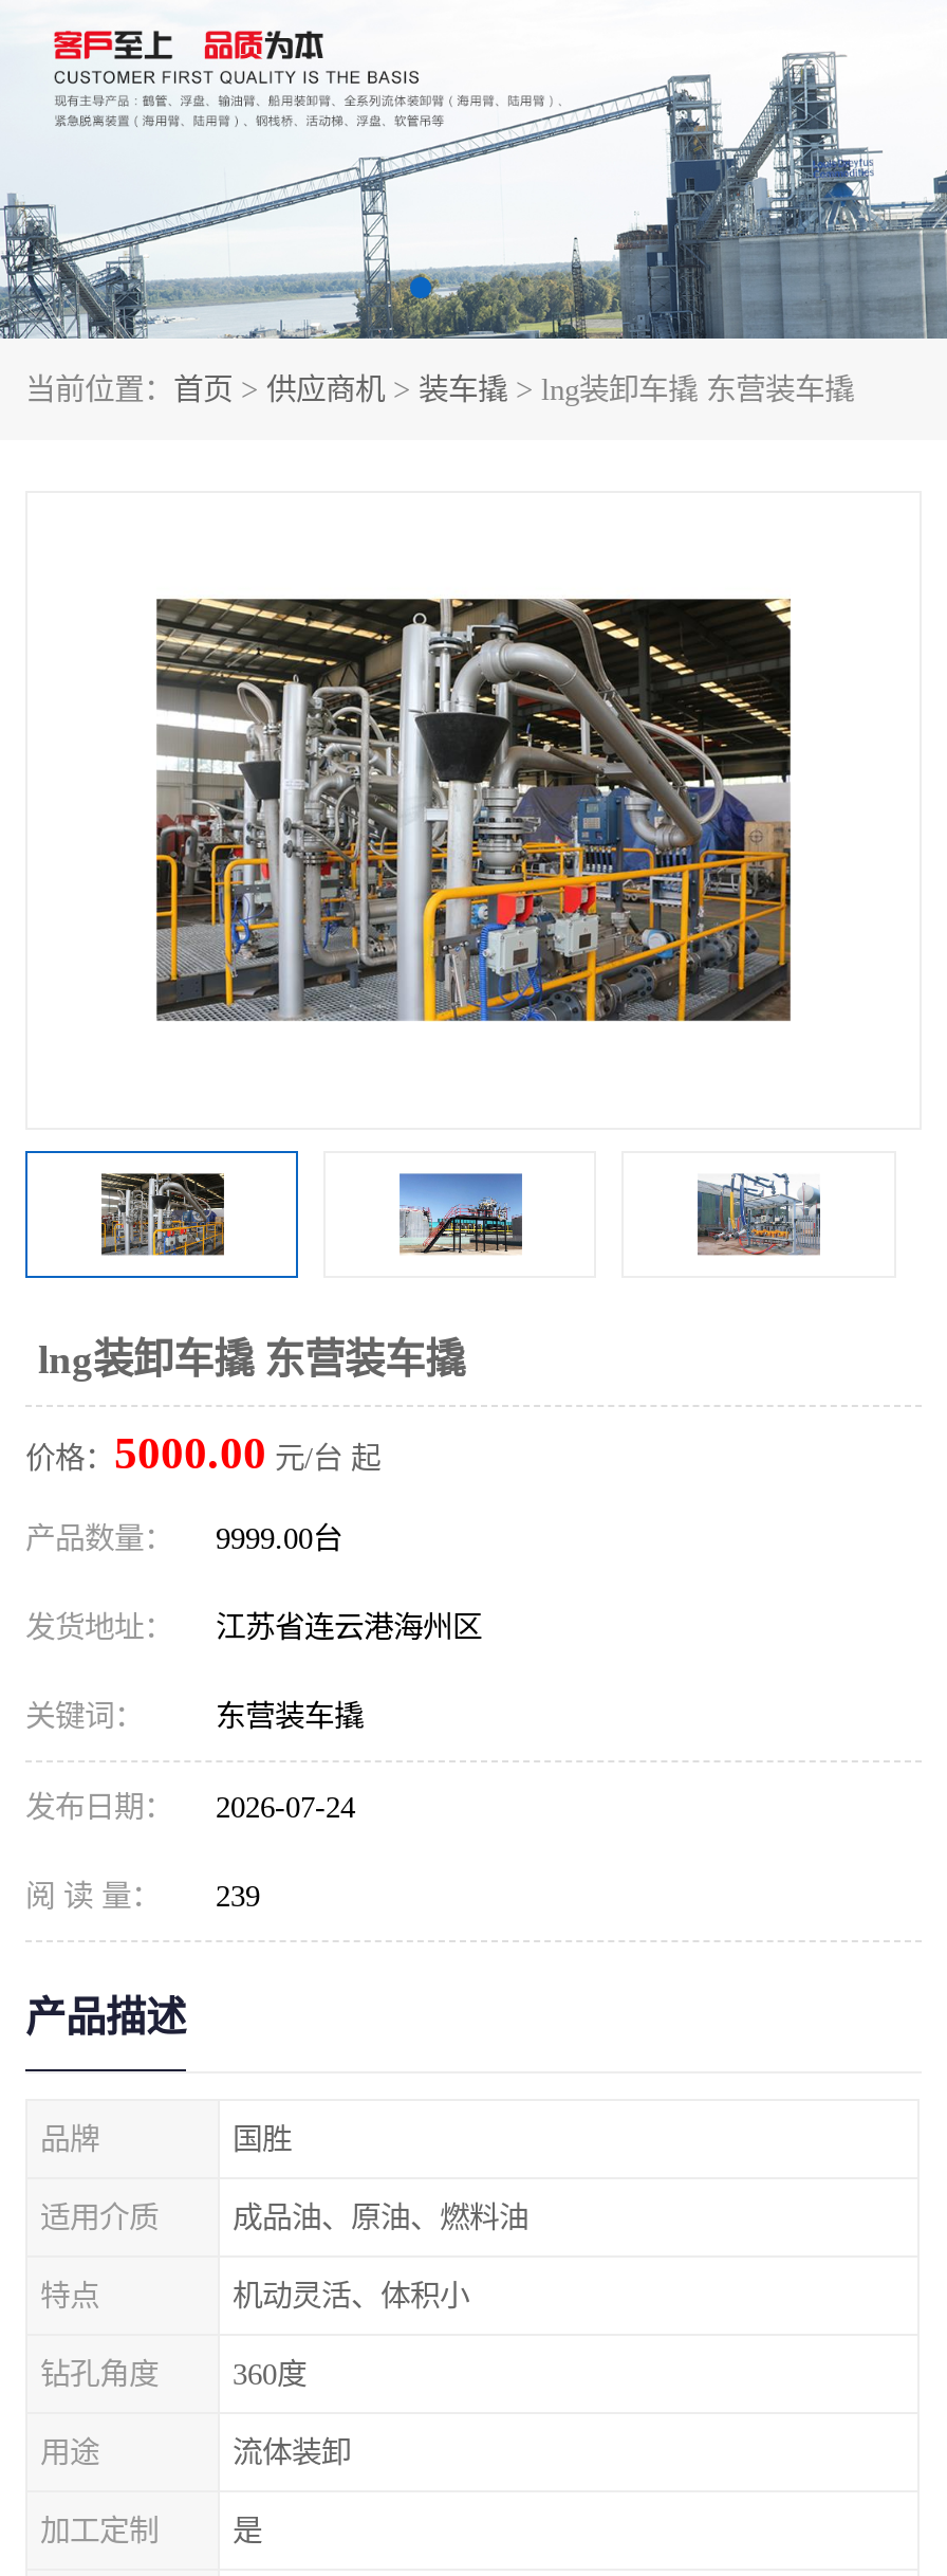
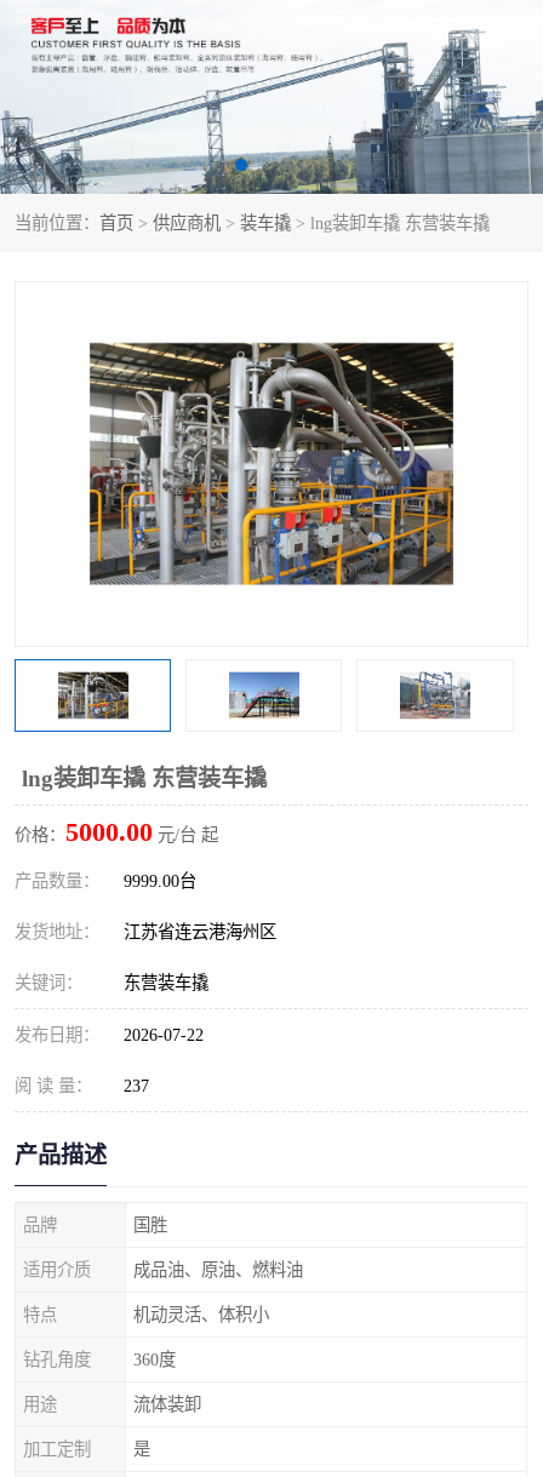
- 发布日期： 2026-07-24
+ 发布日期： 2026-07-22

- 阅 读 量： 239
+ 阅 读 量： 237
